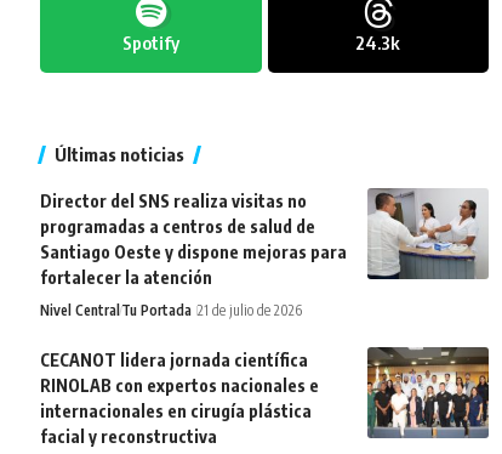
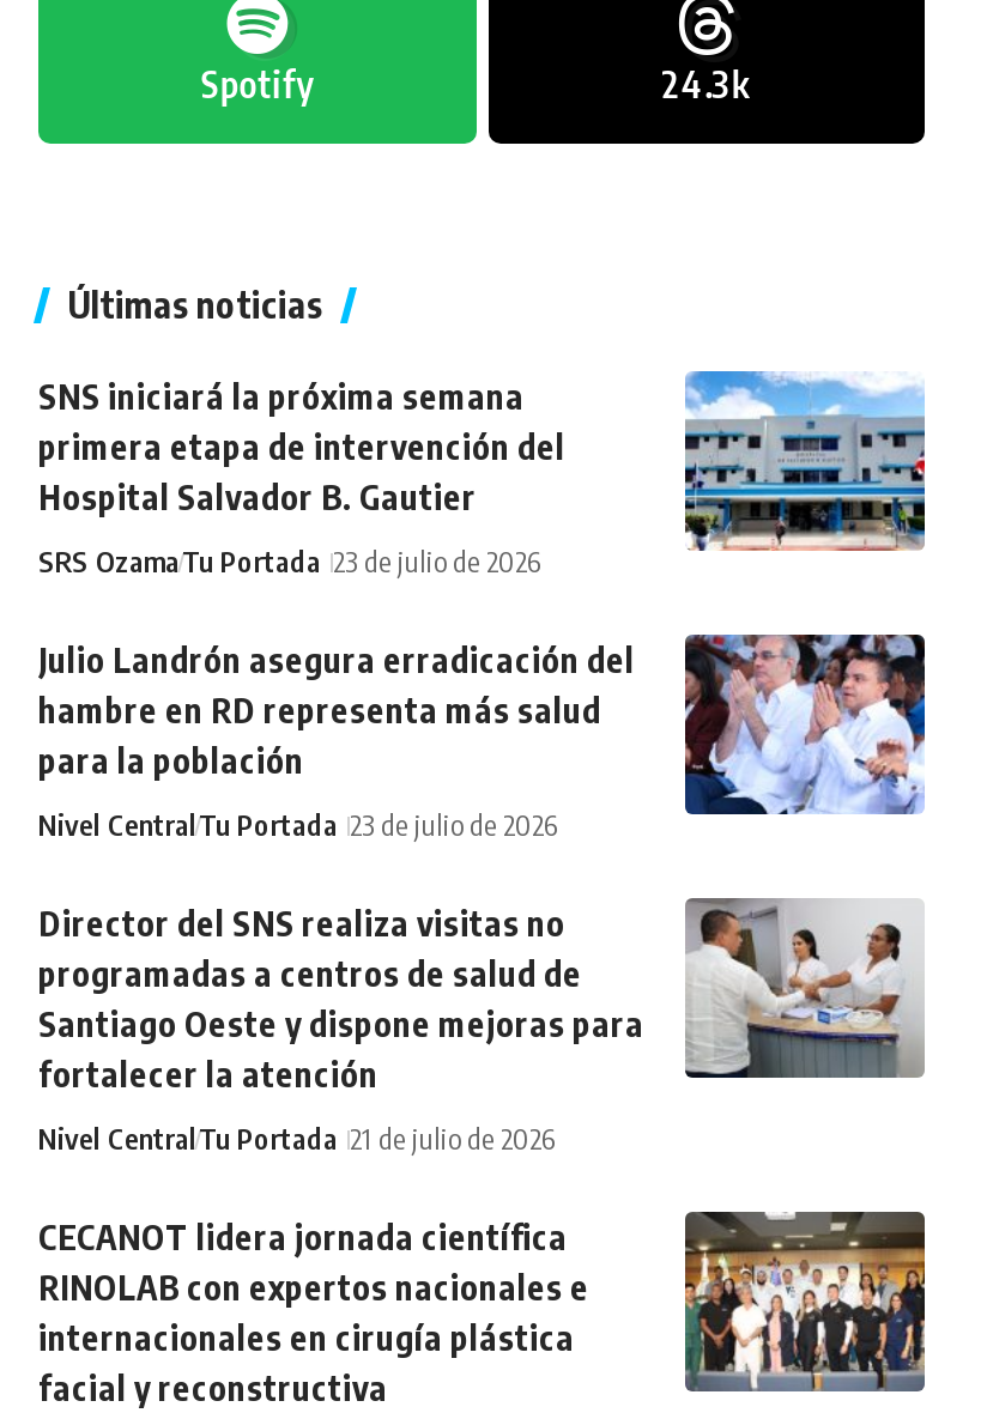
+ [image]
+ SNS iniciará la próxima semana
+ primera etapa de intervención del
+ Hospital Salvador B. Gautier
+ SRS OzamaTu Portada 23 de julio de 2026
+ Julio Landrón asegura erradicación del
+ hambre en RD representa más salud
+ para la población
+ Nivel CentralTu Portada 23 de julio de 2026

+ [image]
